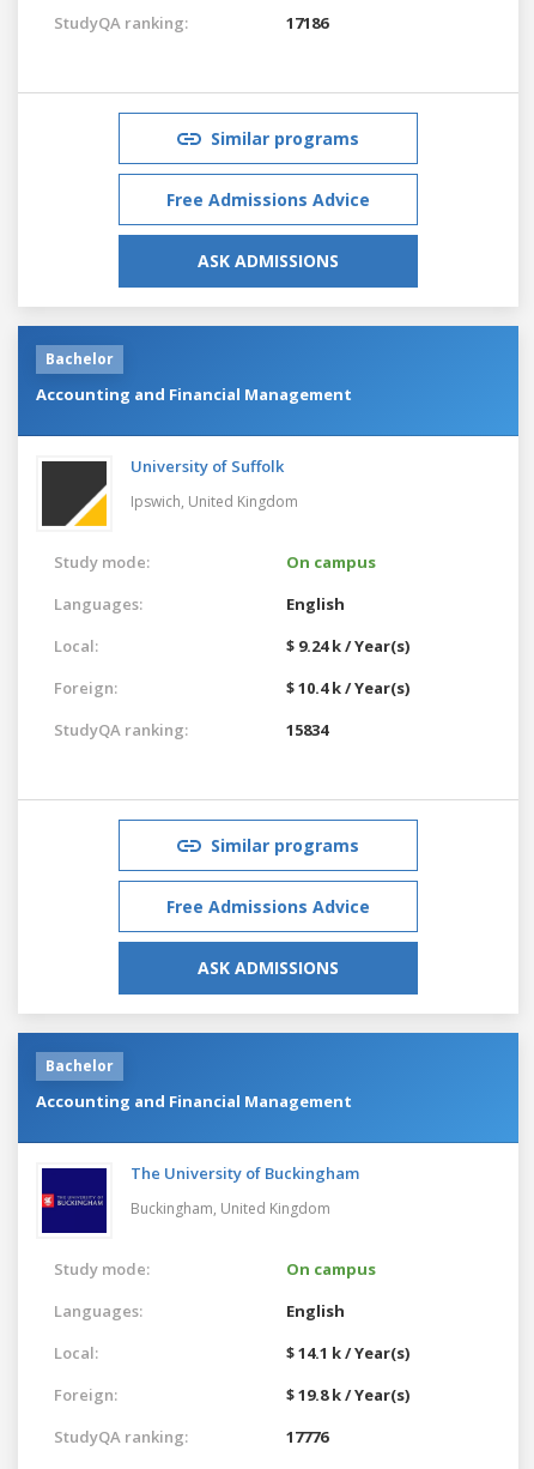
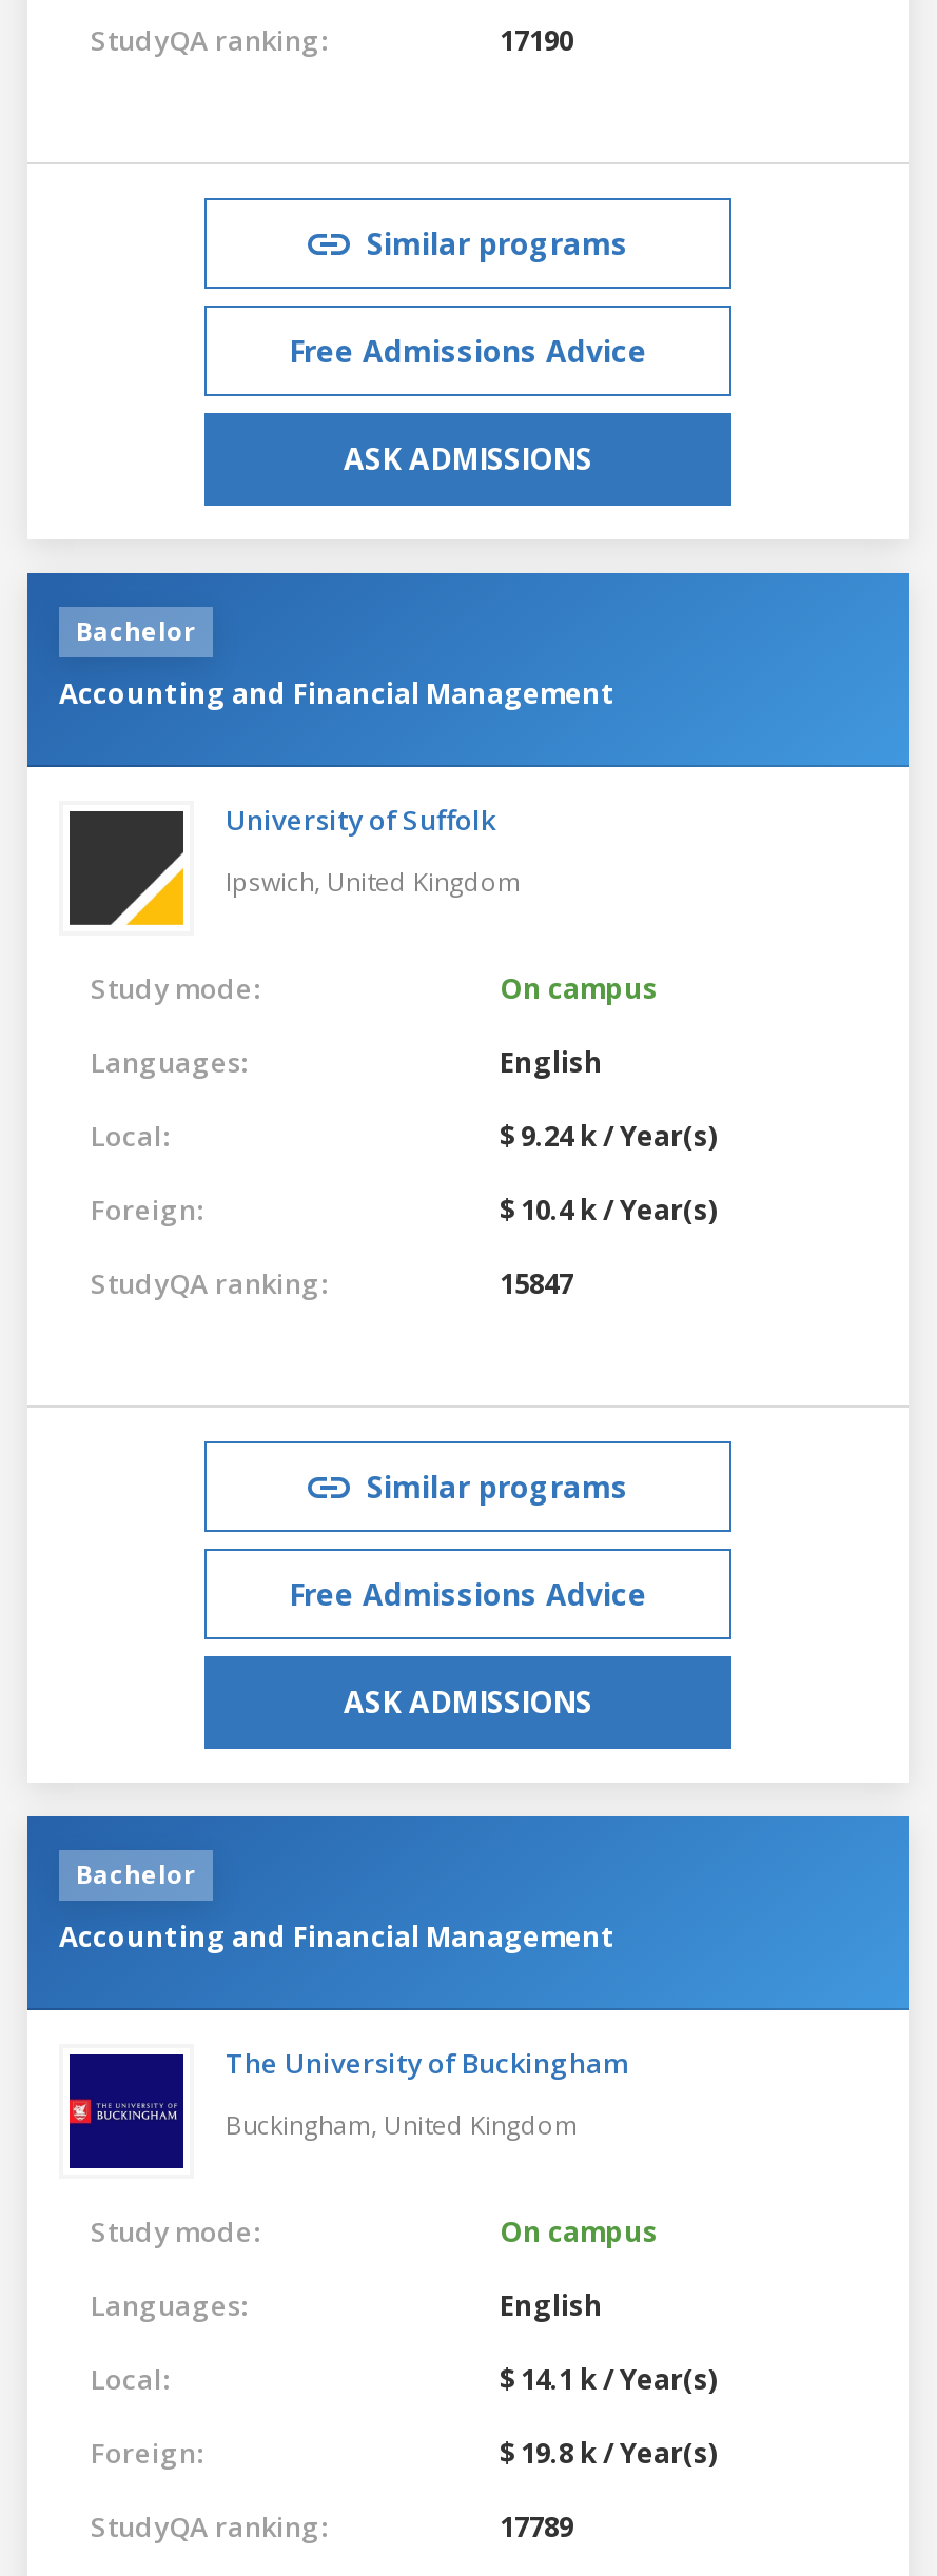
- 17186
+ 17190

- 15834
+ 15847

- 17776
+ 17789
